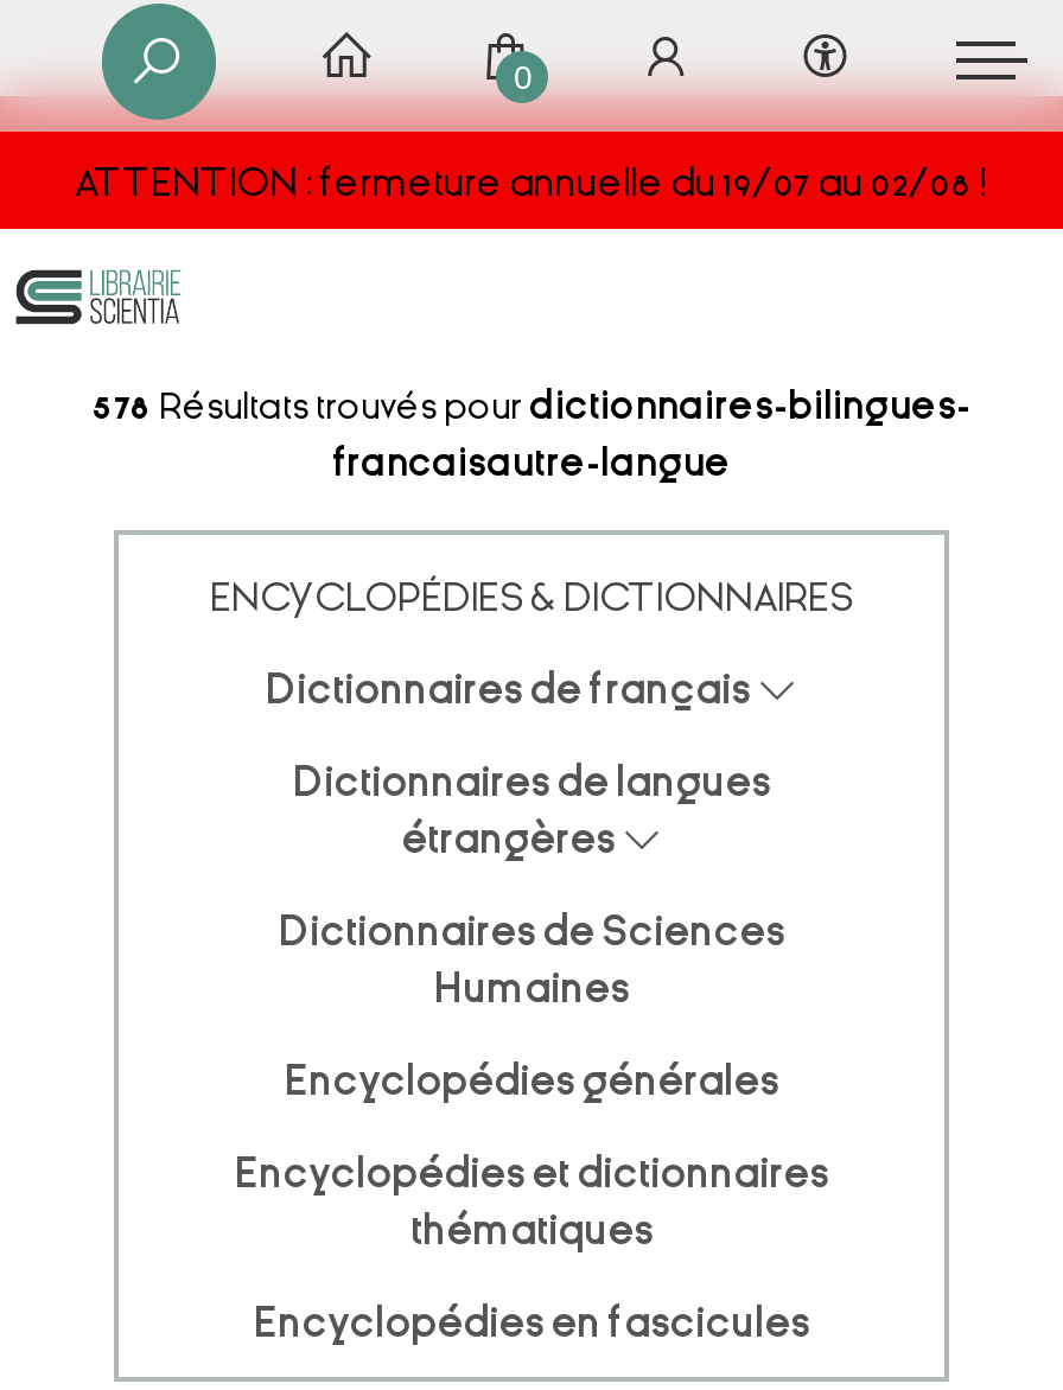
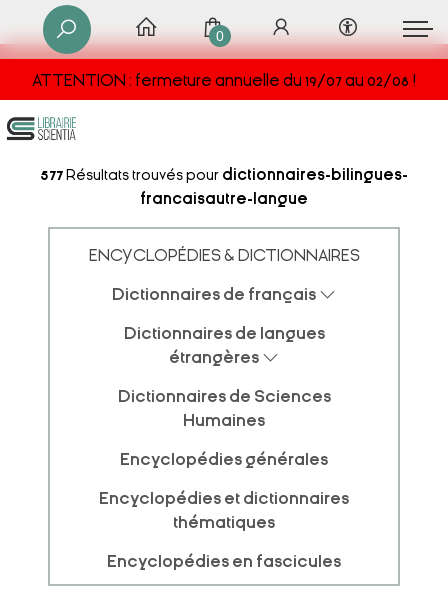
- 578 Résultats trouvés pour dictionnaires-bilingues-
+ 577 Résultats trouvés pour dictionnaires-bilingues-
